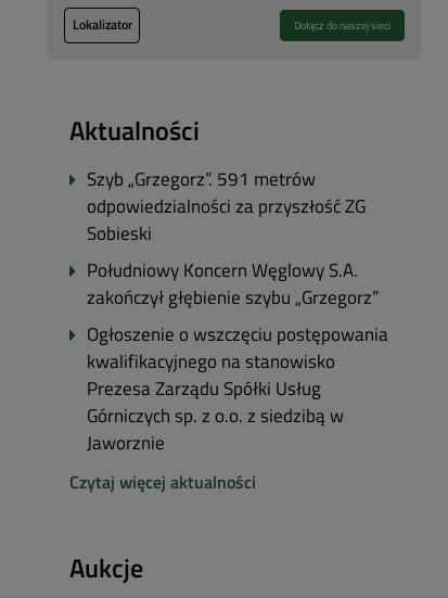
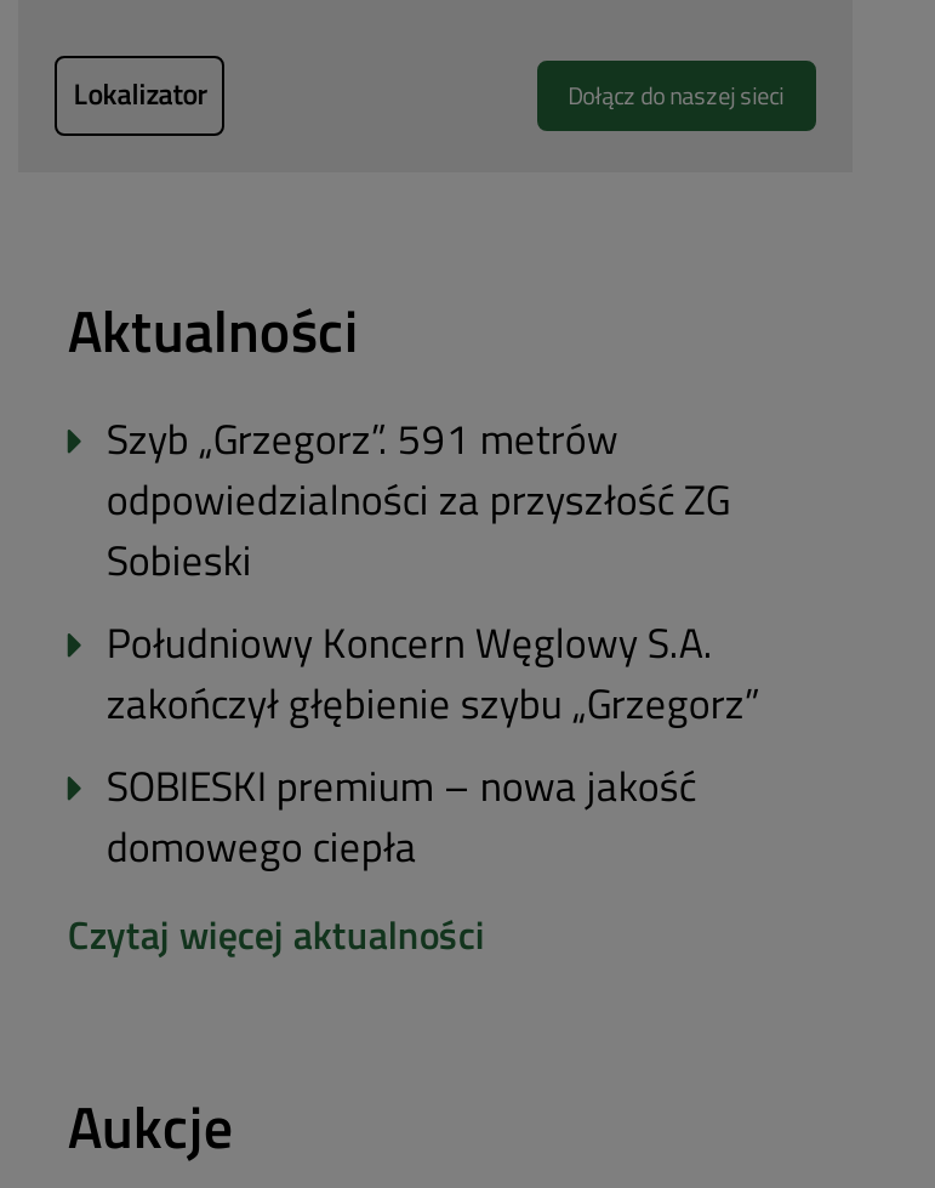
- Ogłoszenie o wszczęciu postępowania
- kwalifikacyjnego na stanowisko
- Prezesa Zarządu Spółki Usług
- Górniczych sp. z o.o. z siedzibą w
- Jaworznie
+ SOBIESKI premium – nowa jakość
+ domowego ciepła
